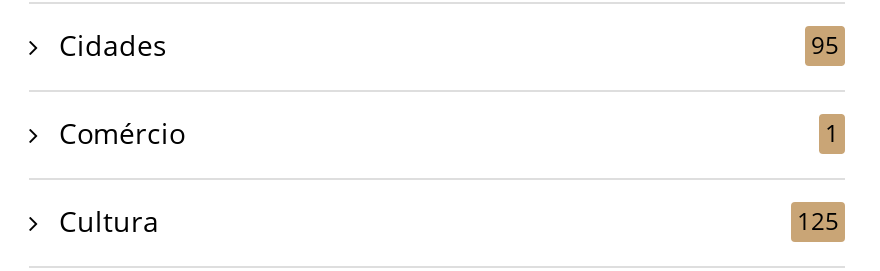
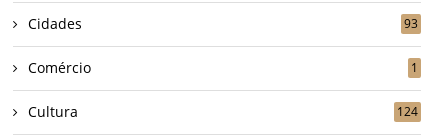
- 95
+ 93

- 125
+ 124
